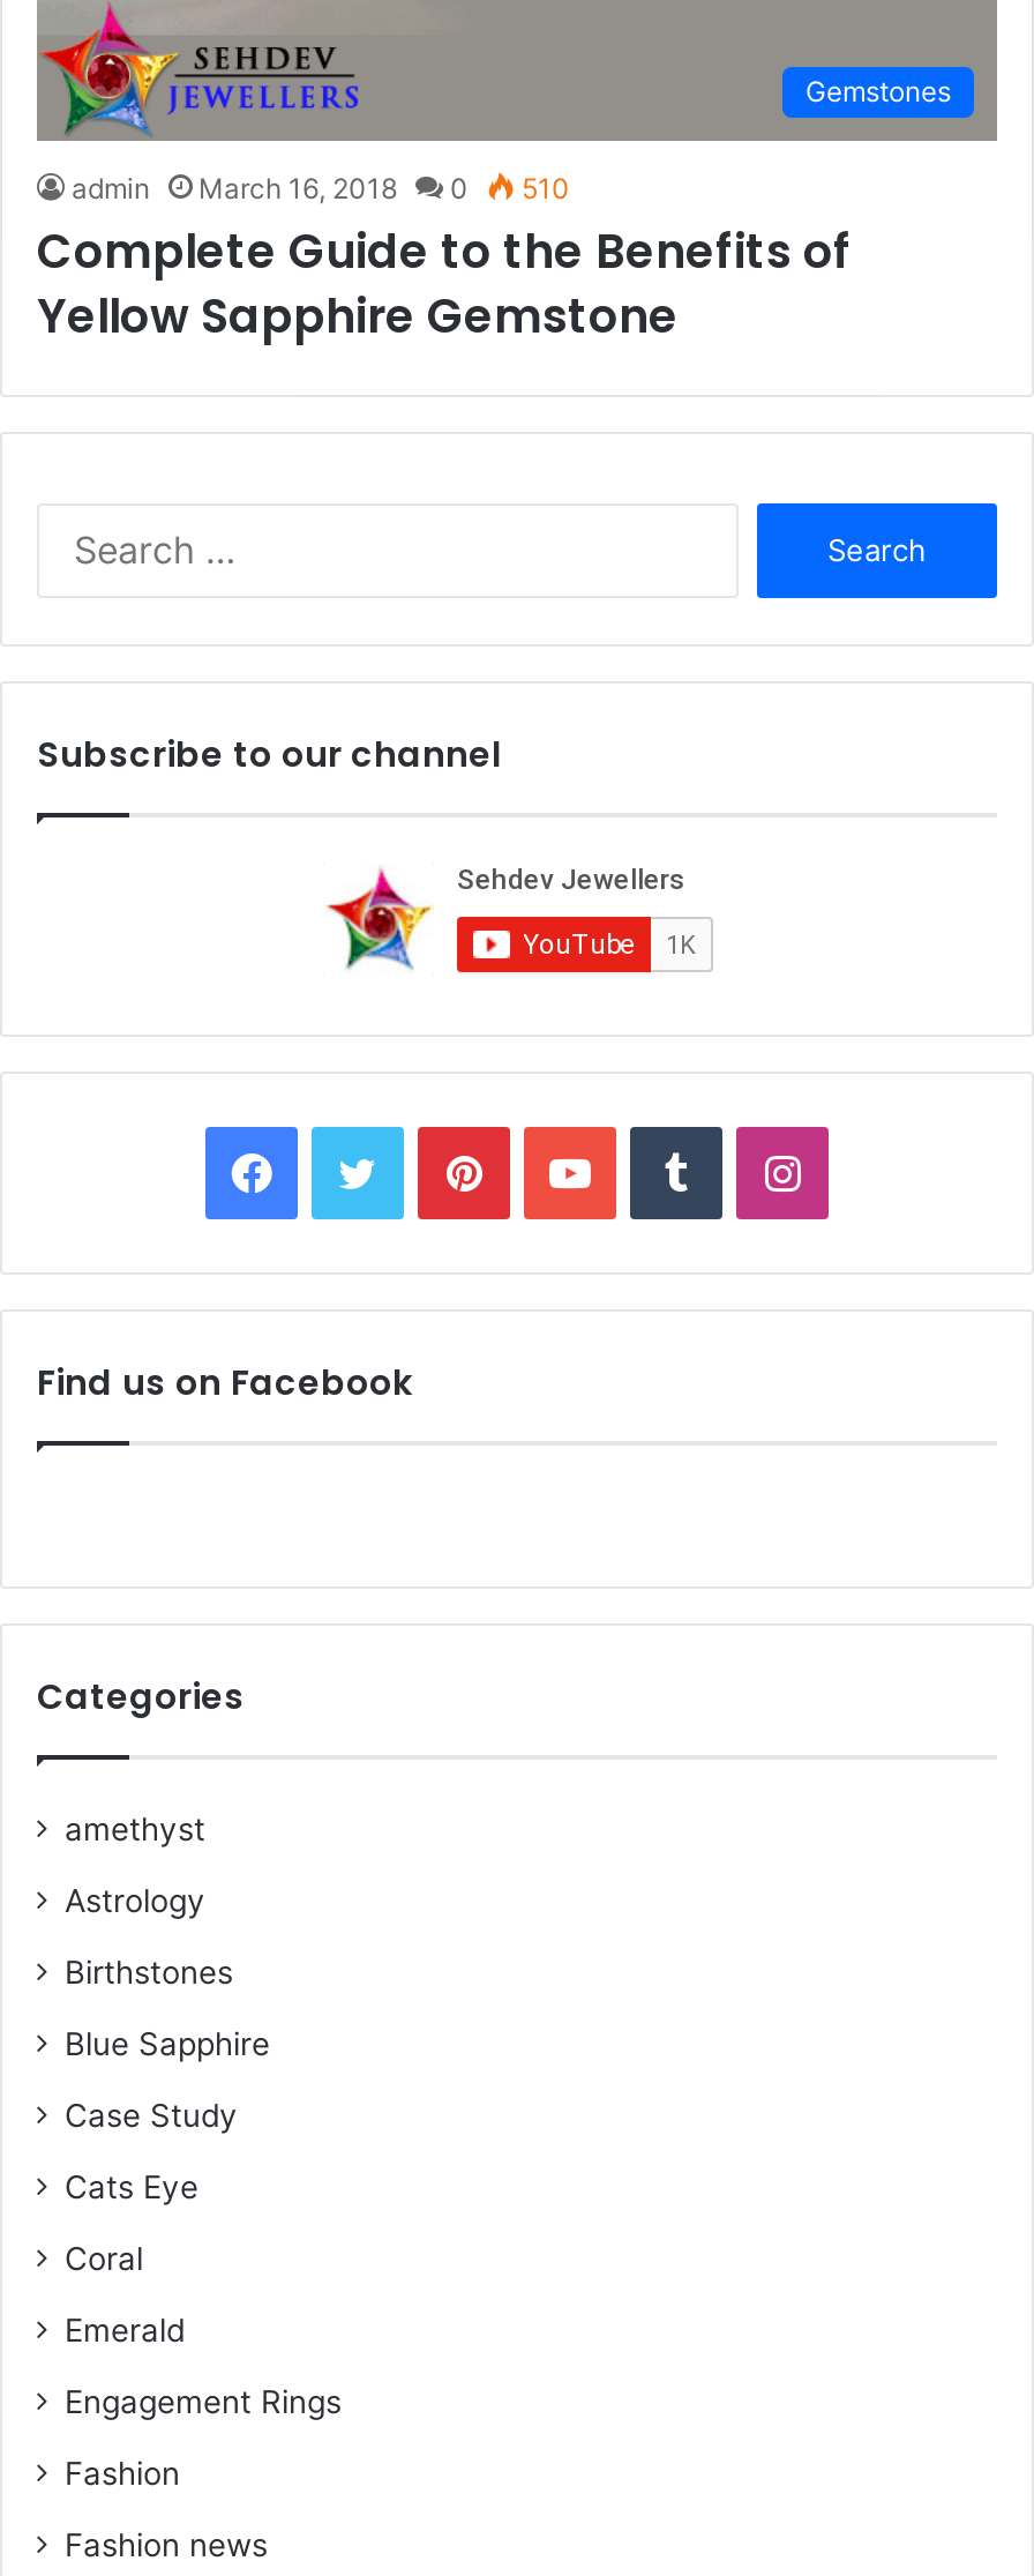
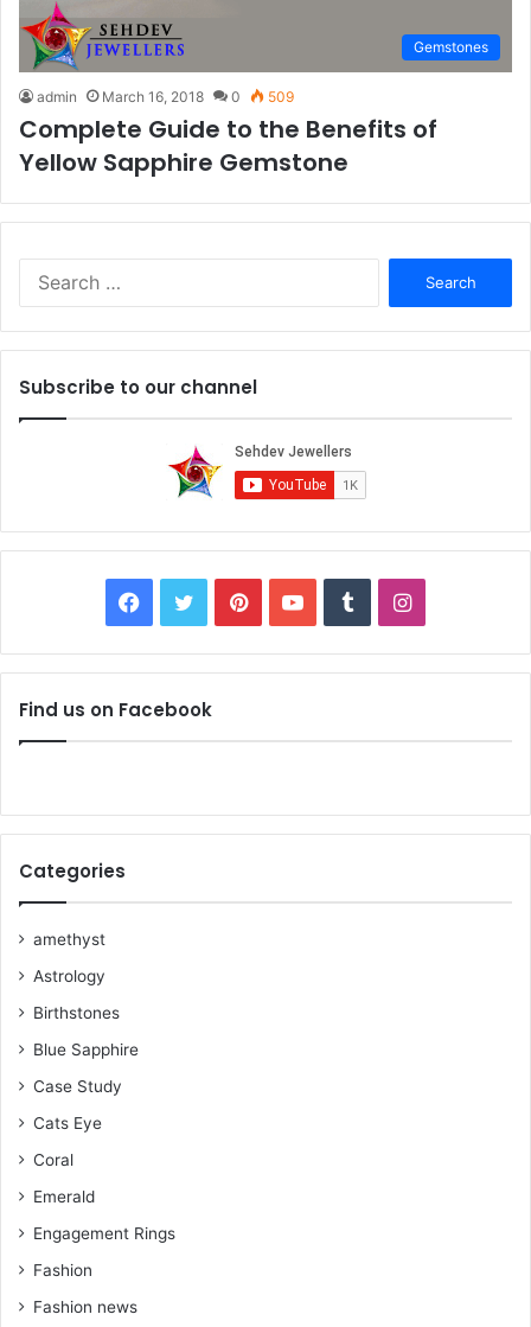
- admin March 16, 2018 0 510
+ admin March 16, 2018 0 509
